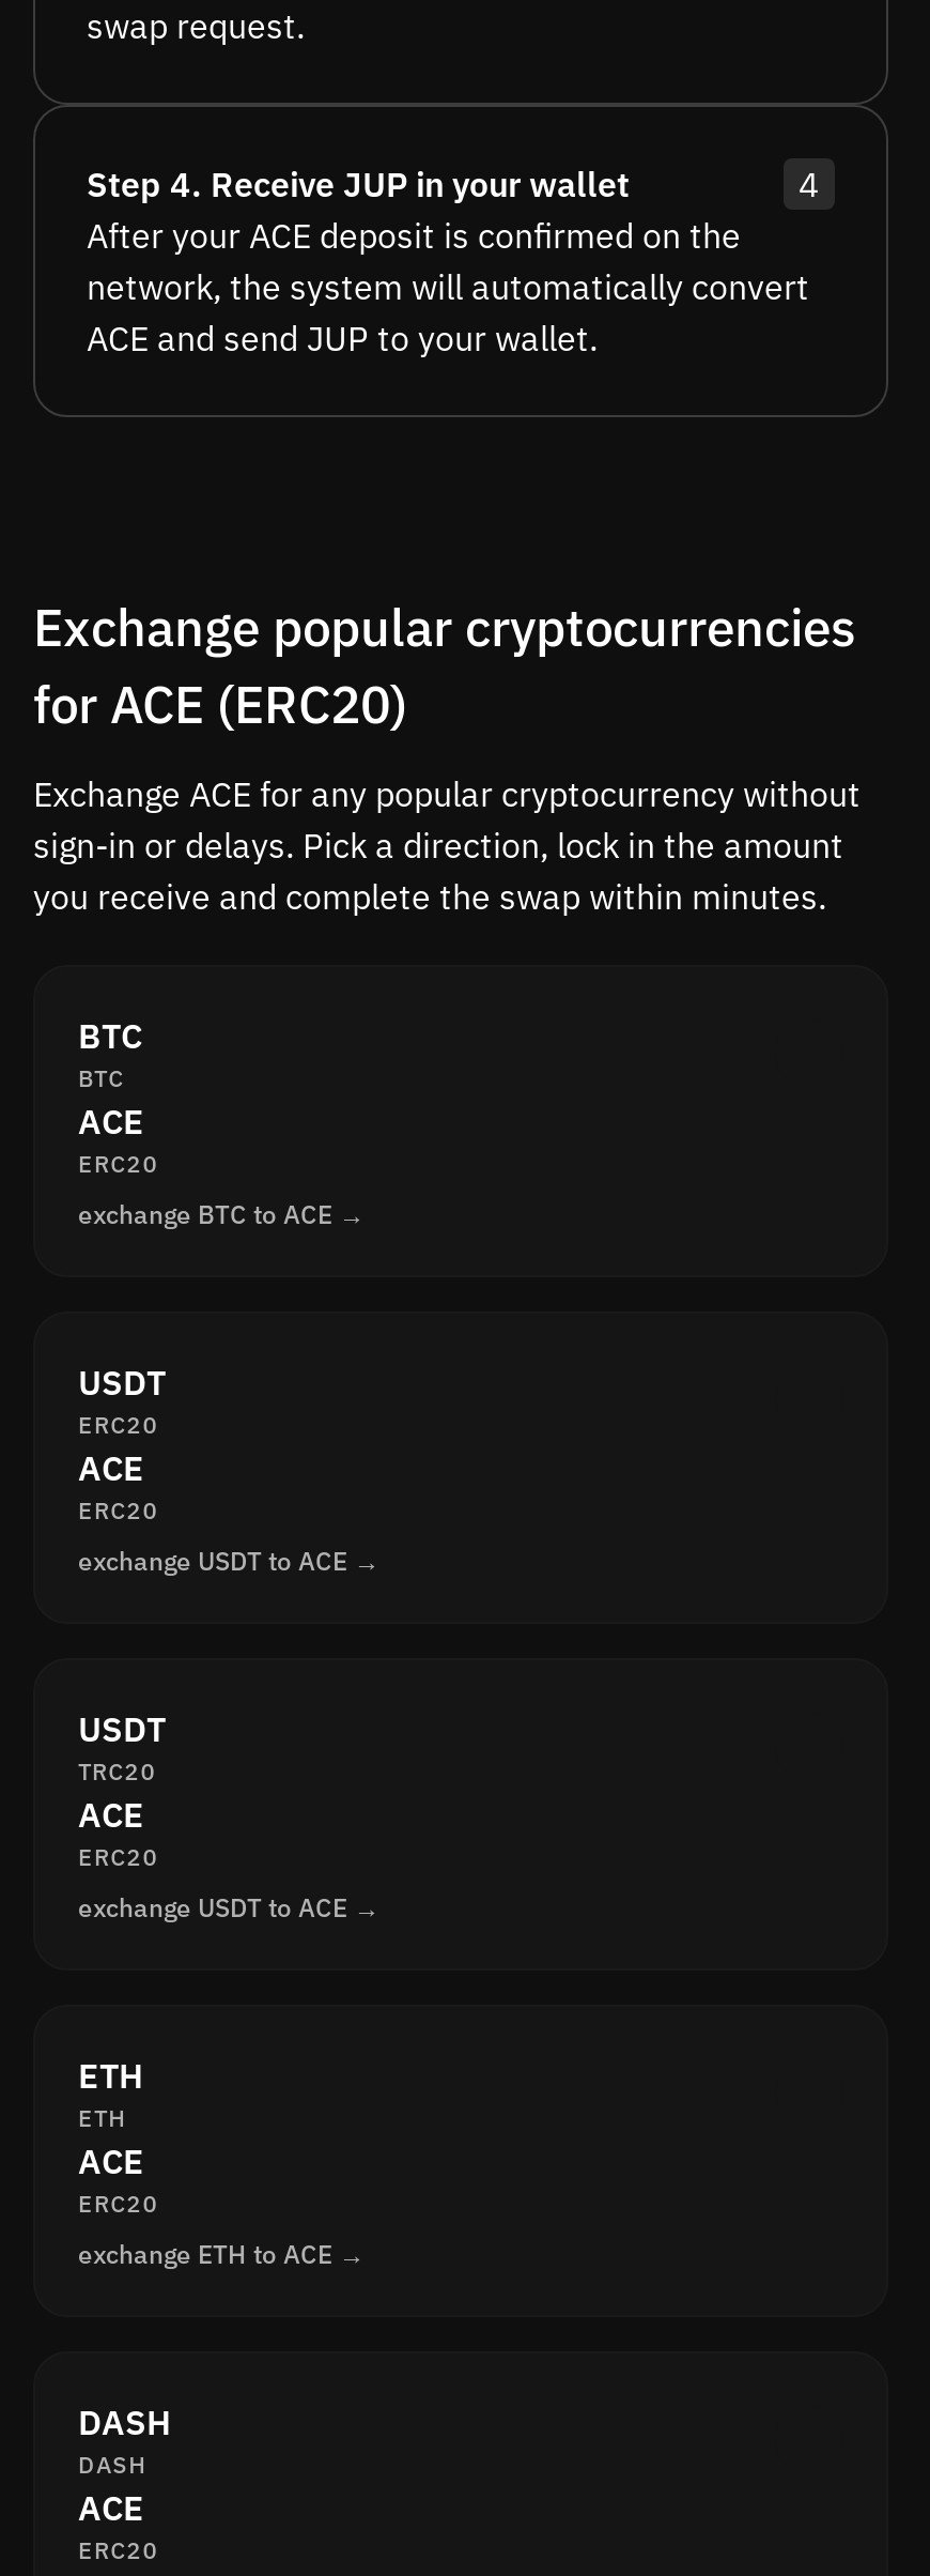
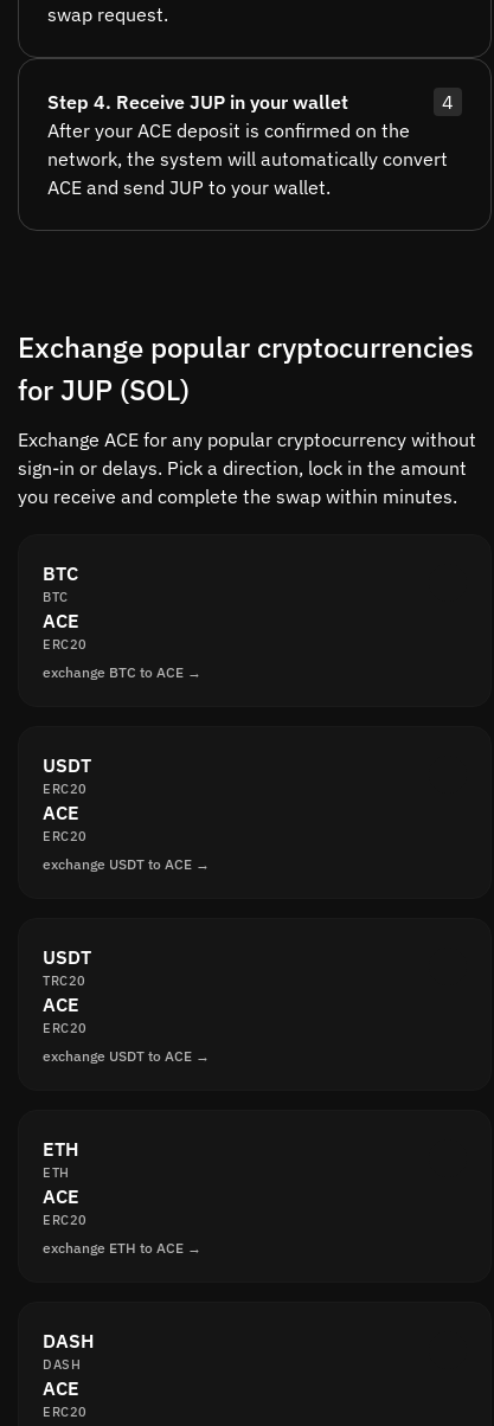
- for ACE (ERC20)
+ for JUP (SOL)
